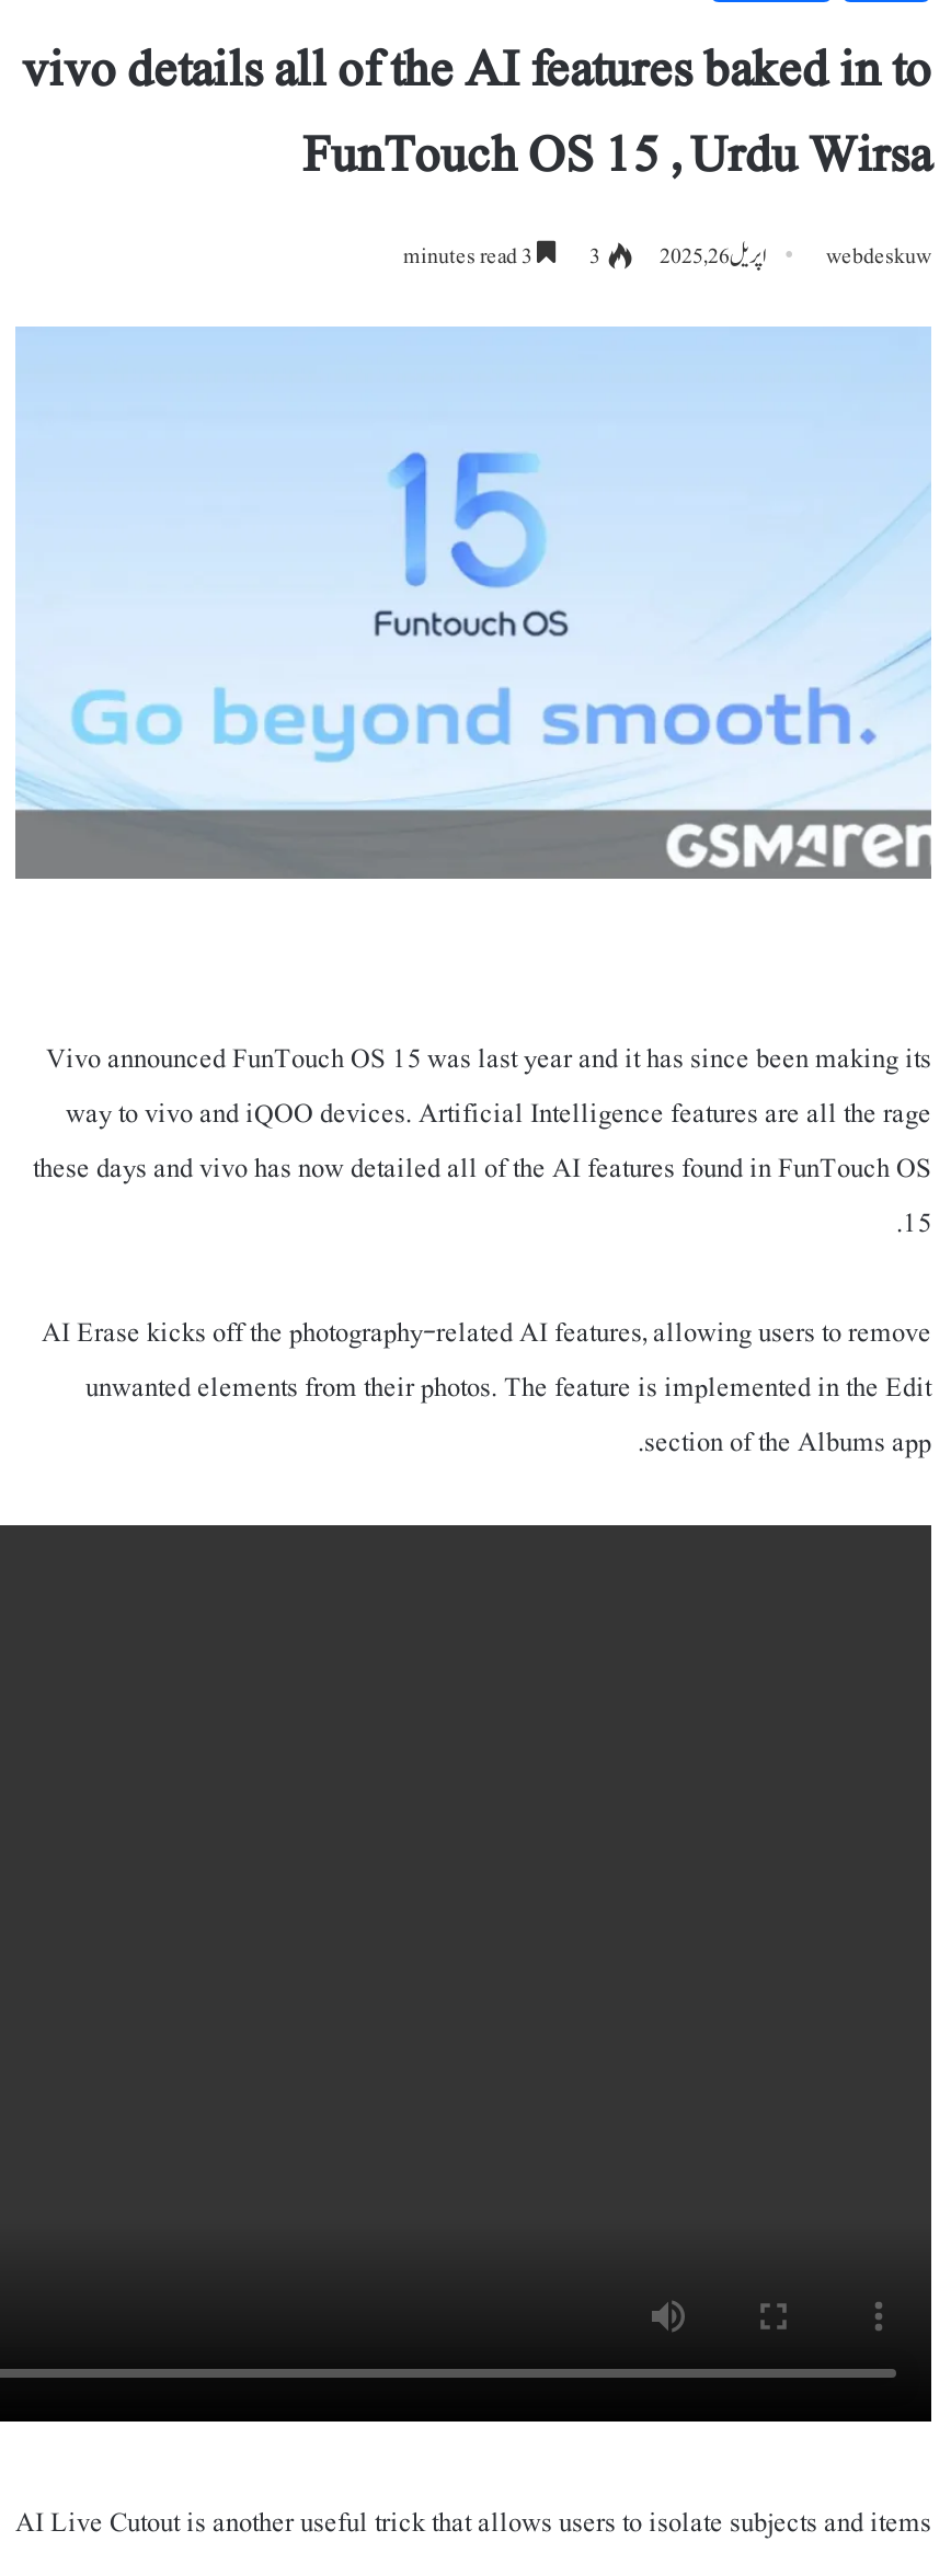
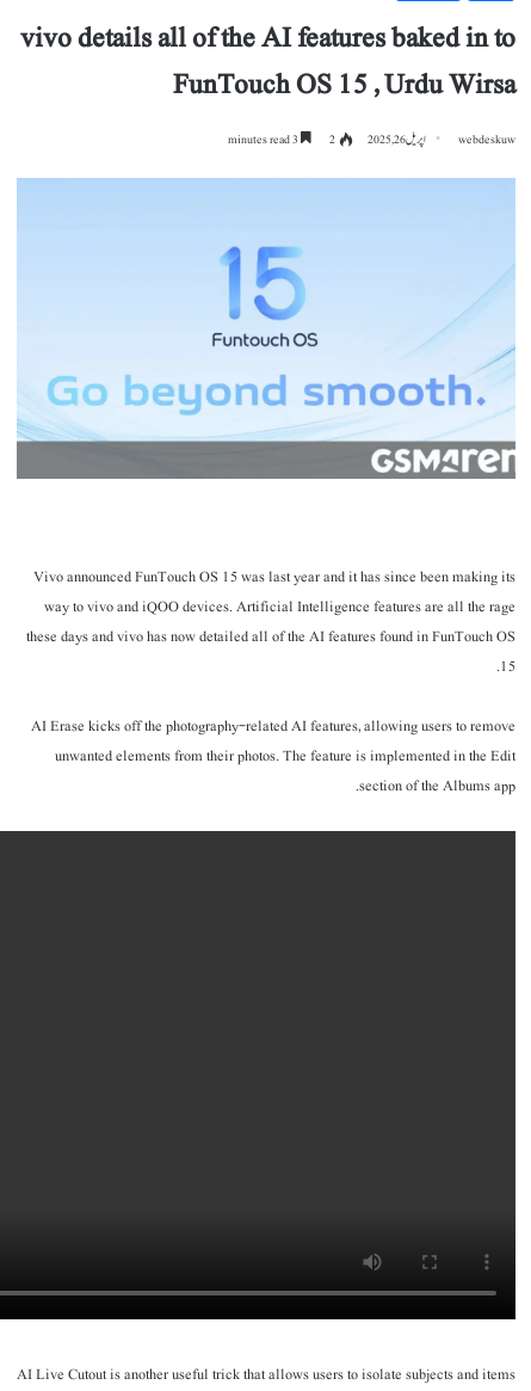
- 3
+ 2
